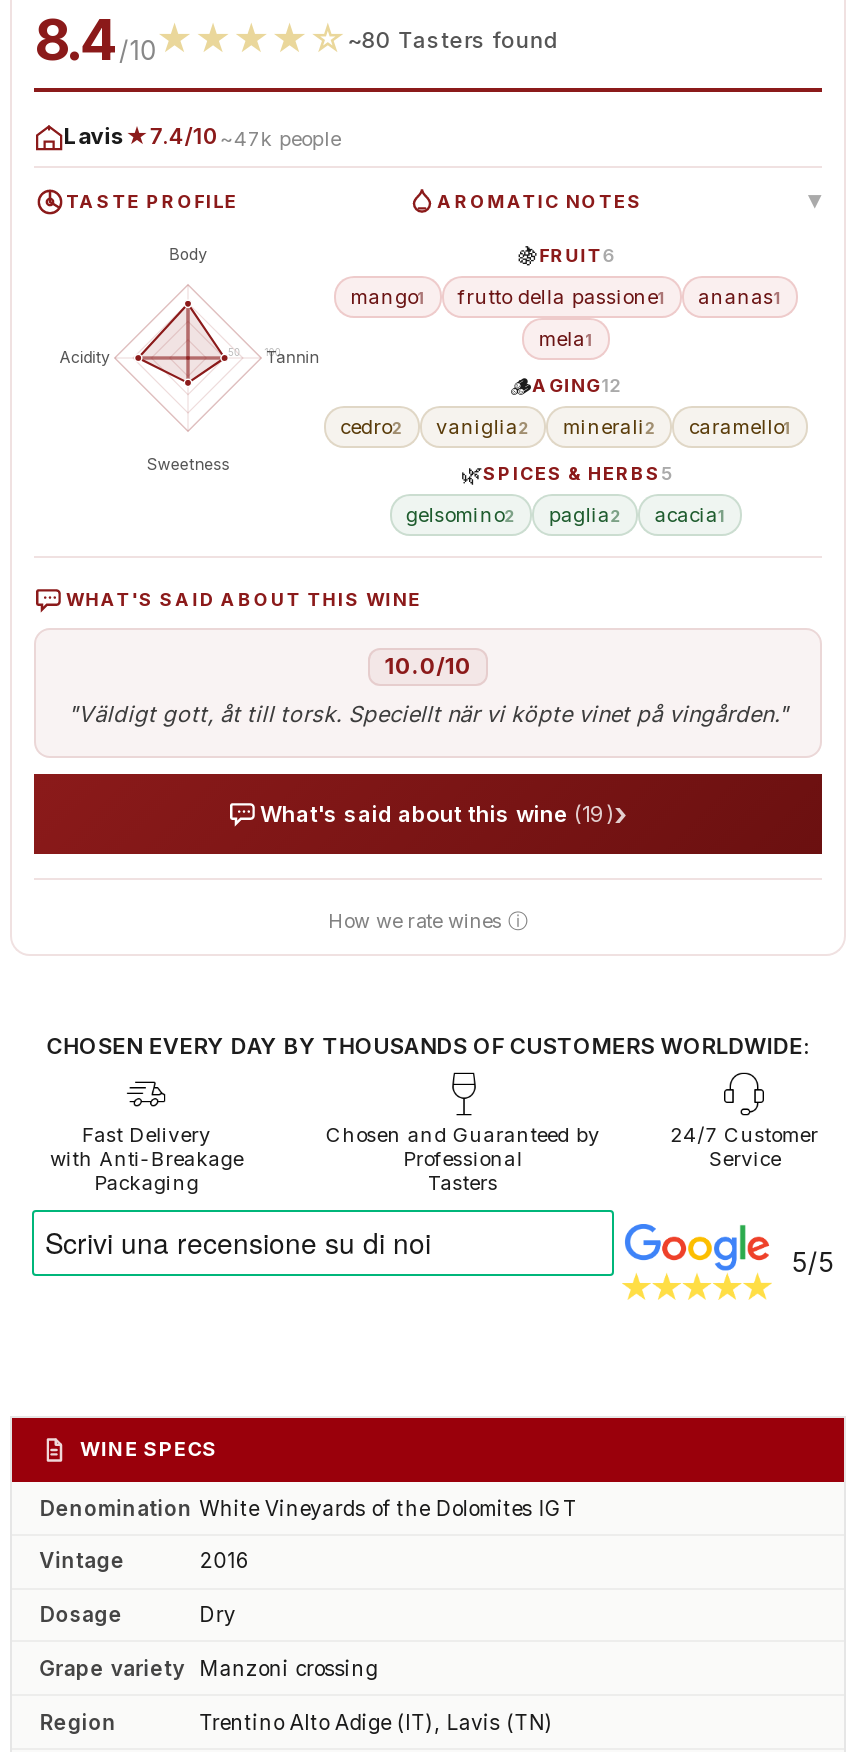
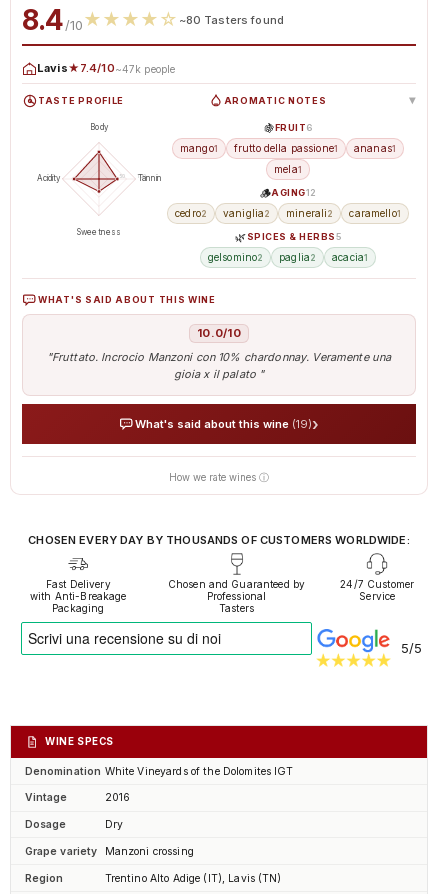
- "Väldigt gott, åt till torsk. Speciellt när vi köpte vinet på vingården."
+ "Fruttato. Incrocio Manzoni con 10% chardonnay. Veramente una
+ gioia x il palato "
